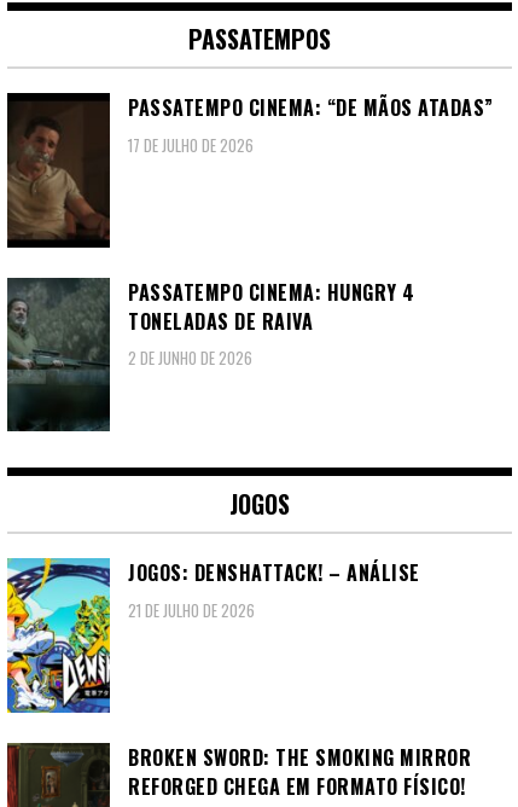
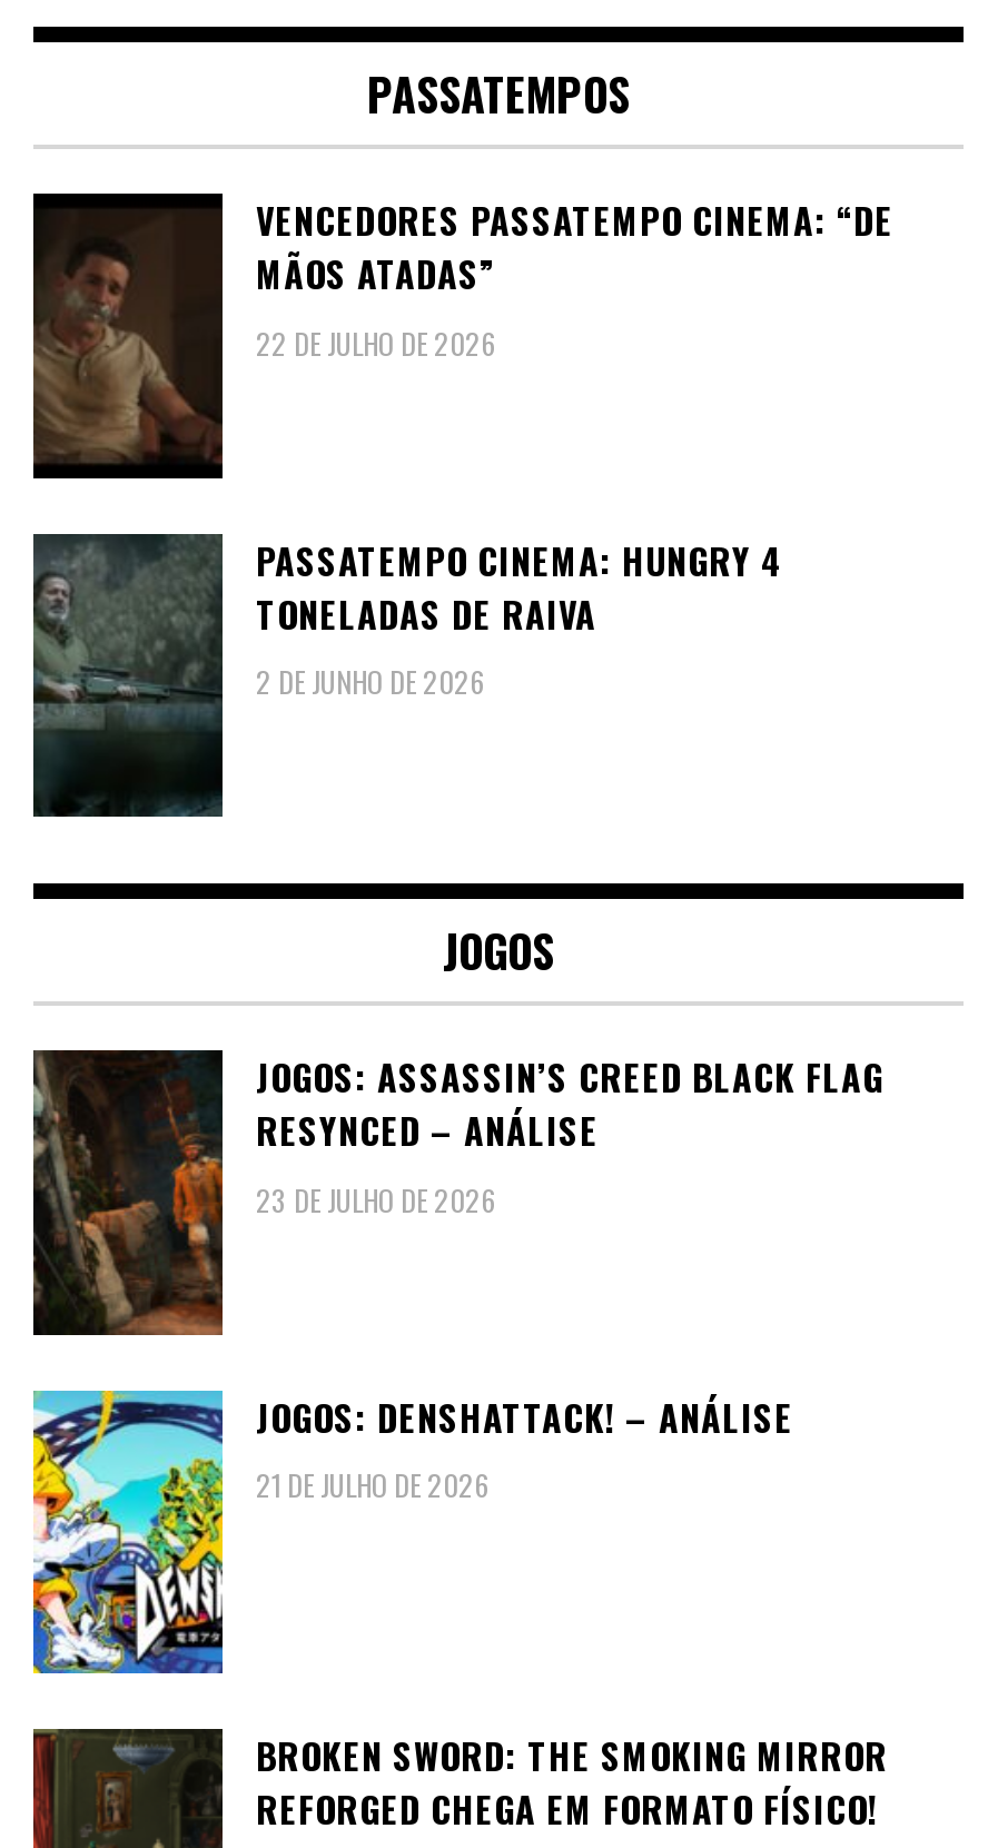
- PASSATEMPO CINEMA: “DE MÃOS ATADAS”
- 17 DE JULHO DE 2026
+ VENCEDORES PASSATEMPO CINEMA: “DE
+ MÃOS ATADAS”
+ 22 DE JULHO DE 2026

+ [image]
+ JOGOS: ASSASSIN’S CREED BLACK FLAG
+ RESYNCED – ANÁLISE
+ 23 DE JULHO DE 2026
